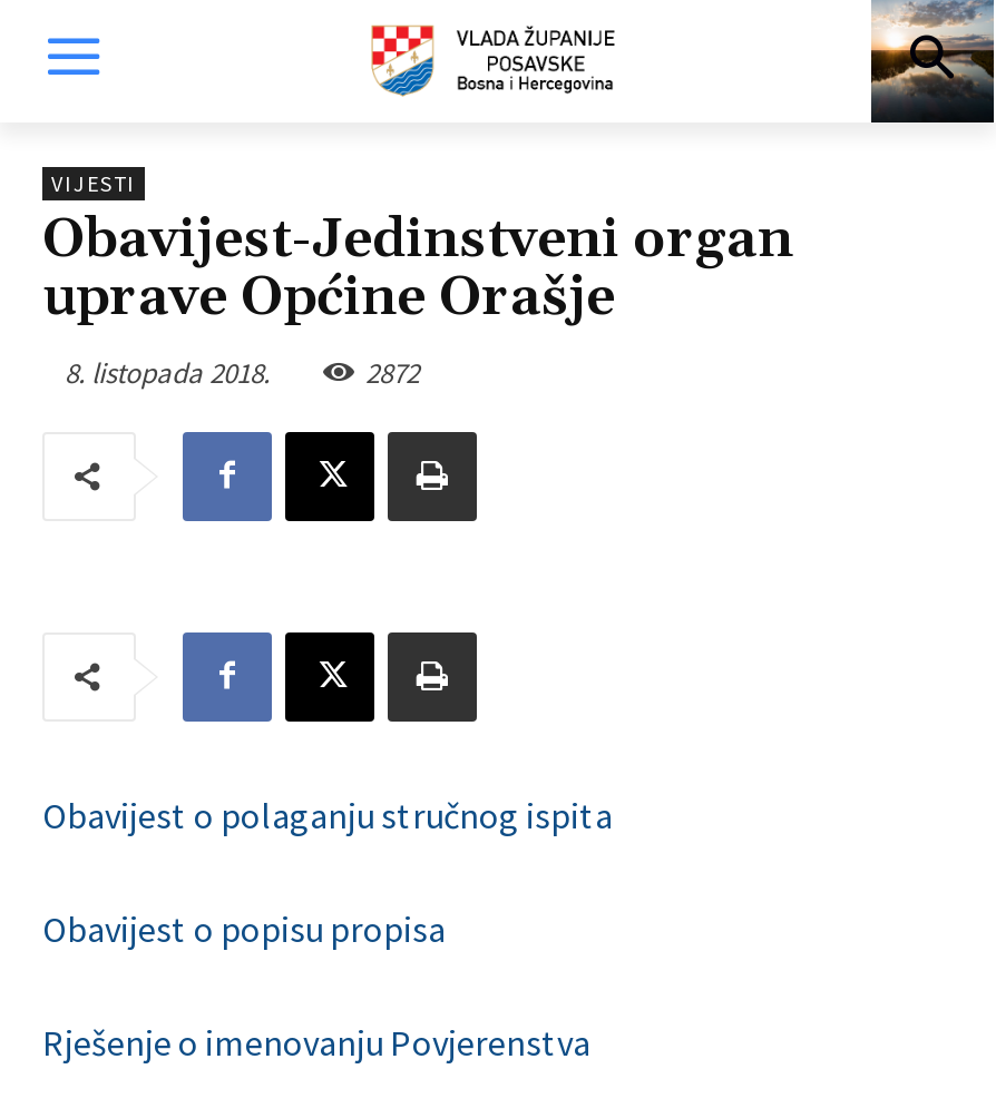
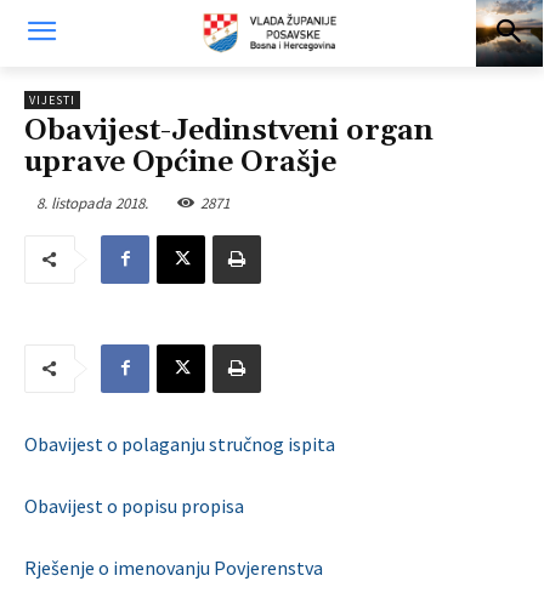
- 2872
+ 2871
